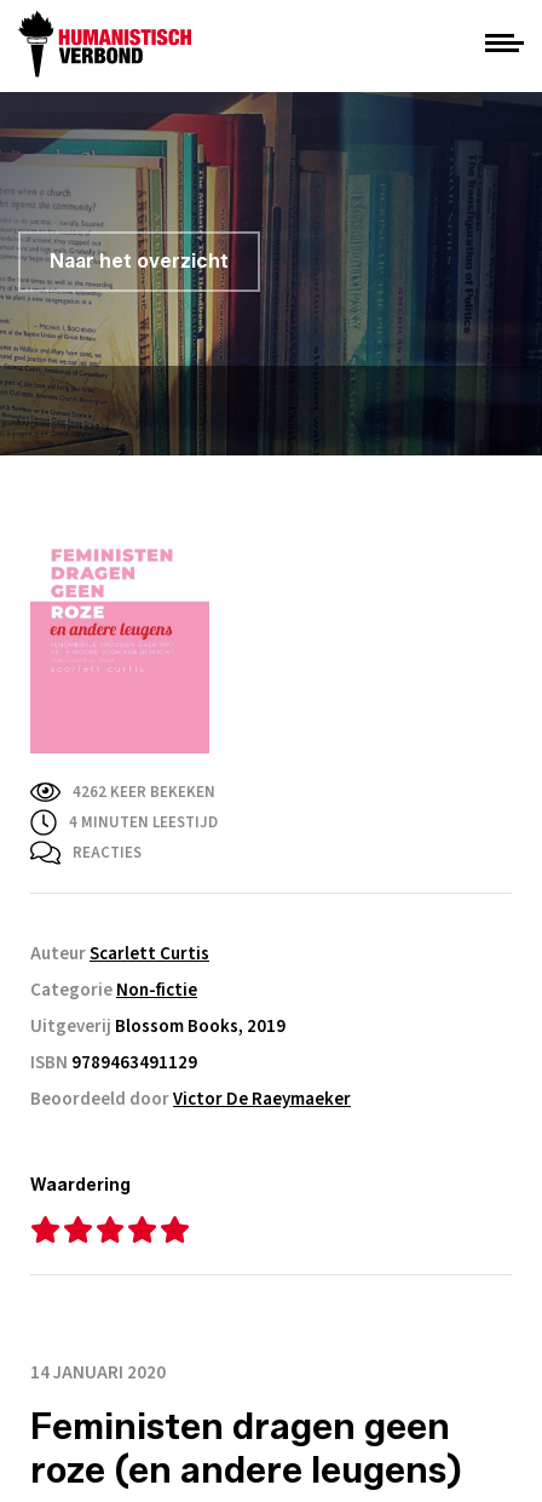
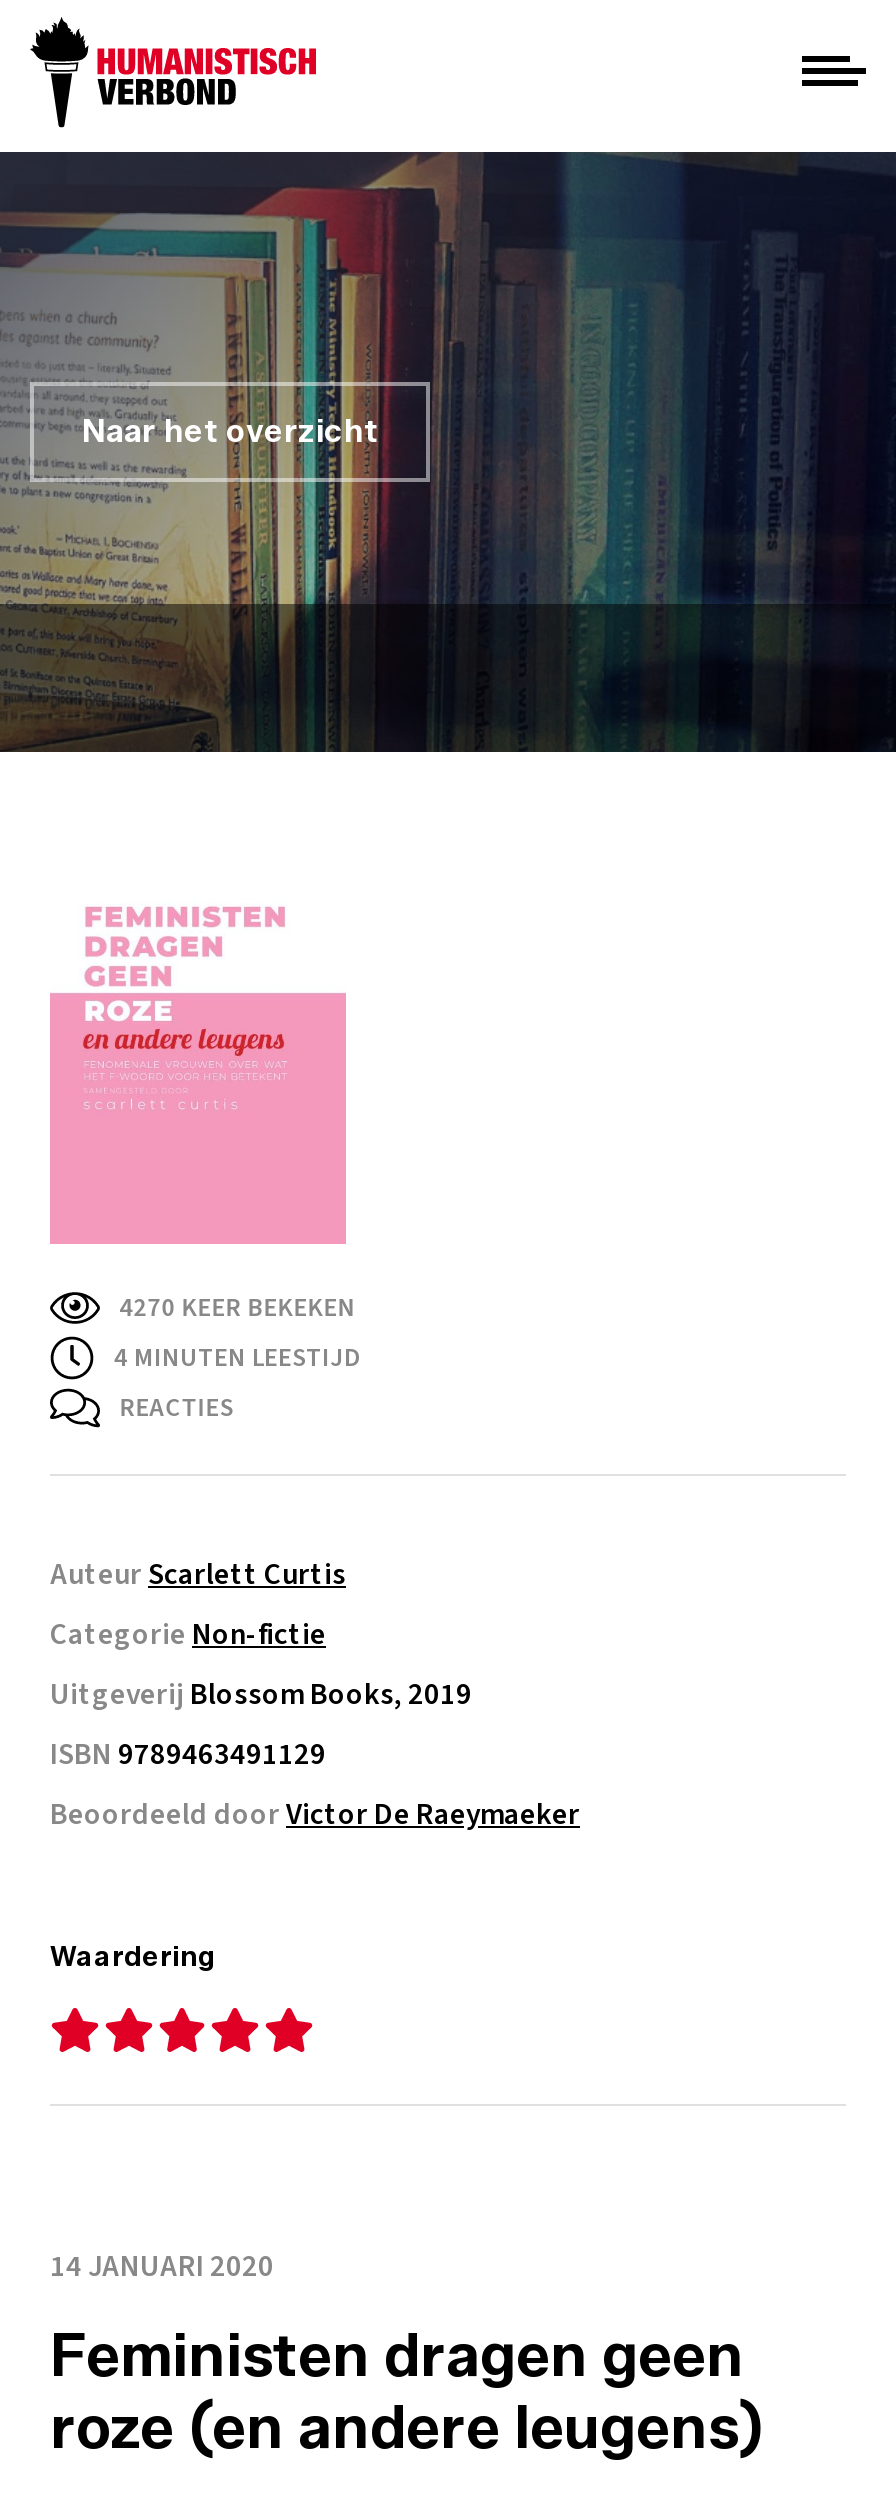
- 4262 KEER BEKEKEN
+ 4270 KEER BEKEKEN
